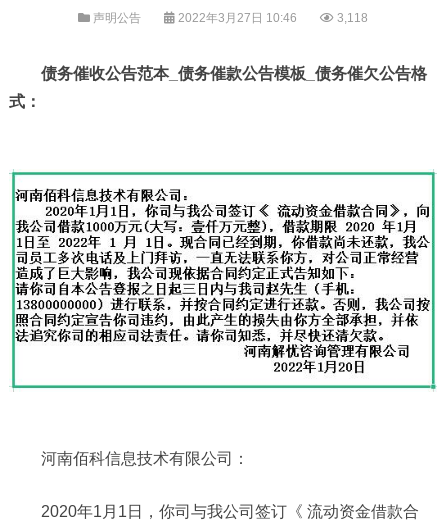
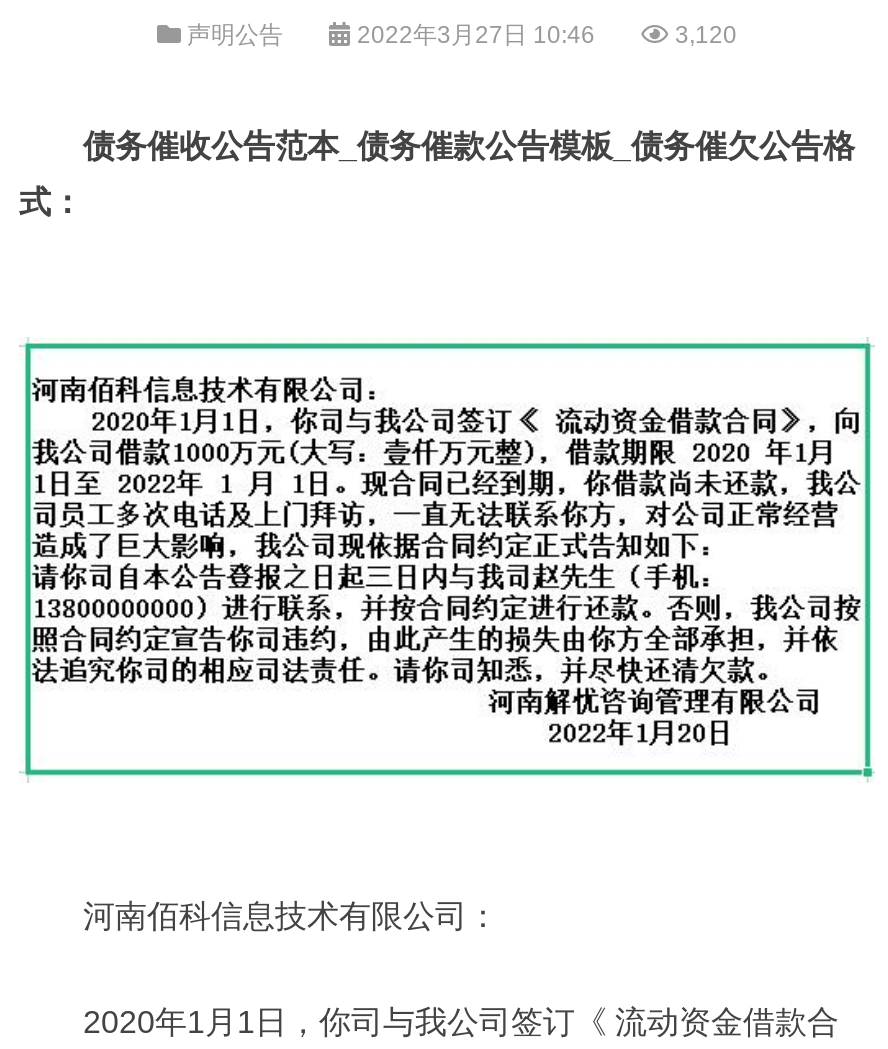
- 3,118
+ 3,120
